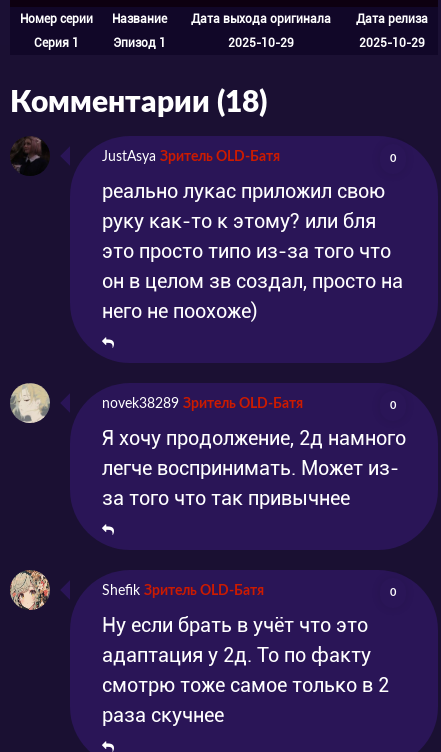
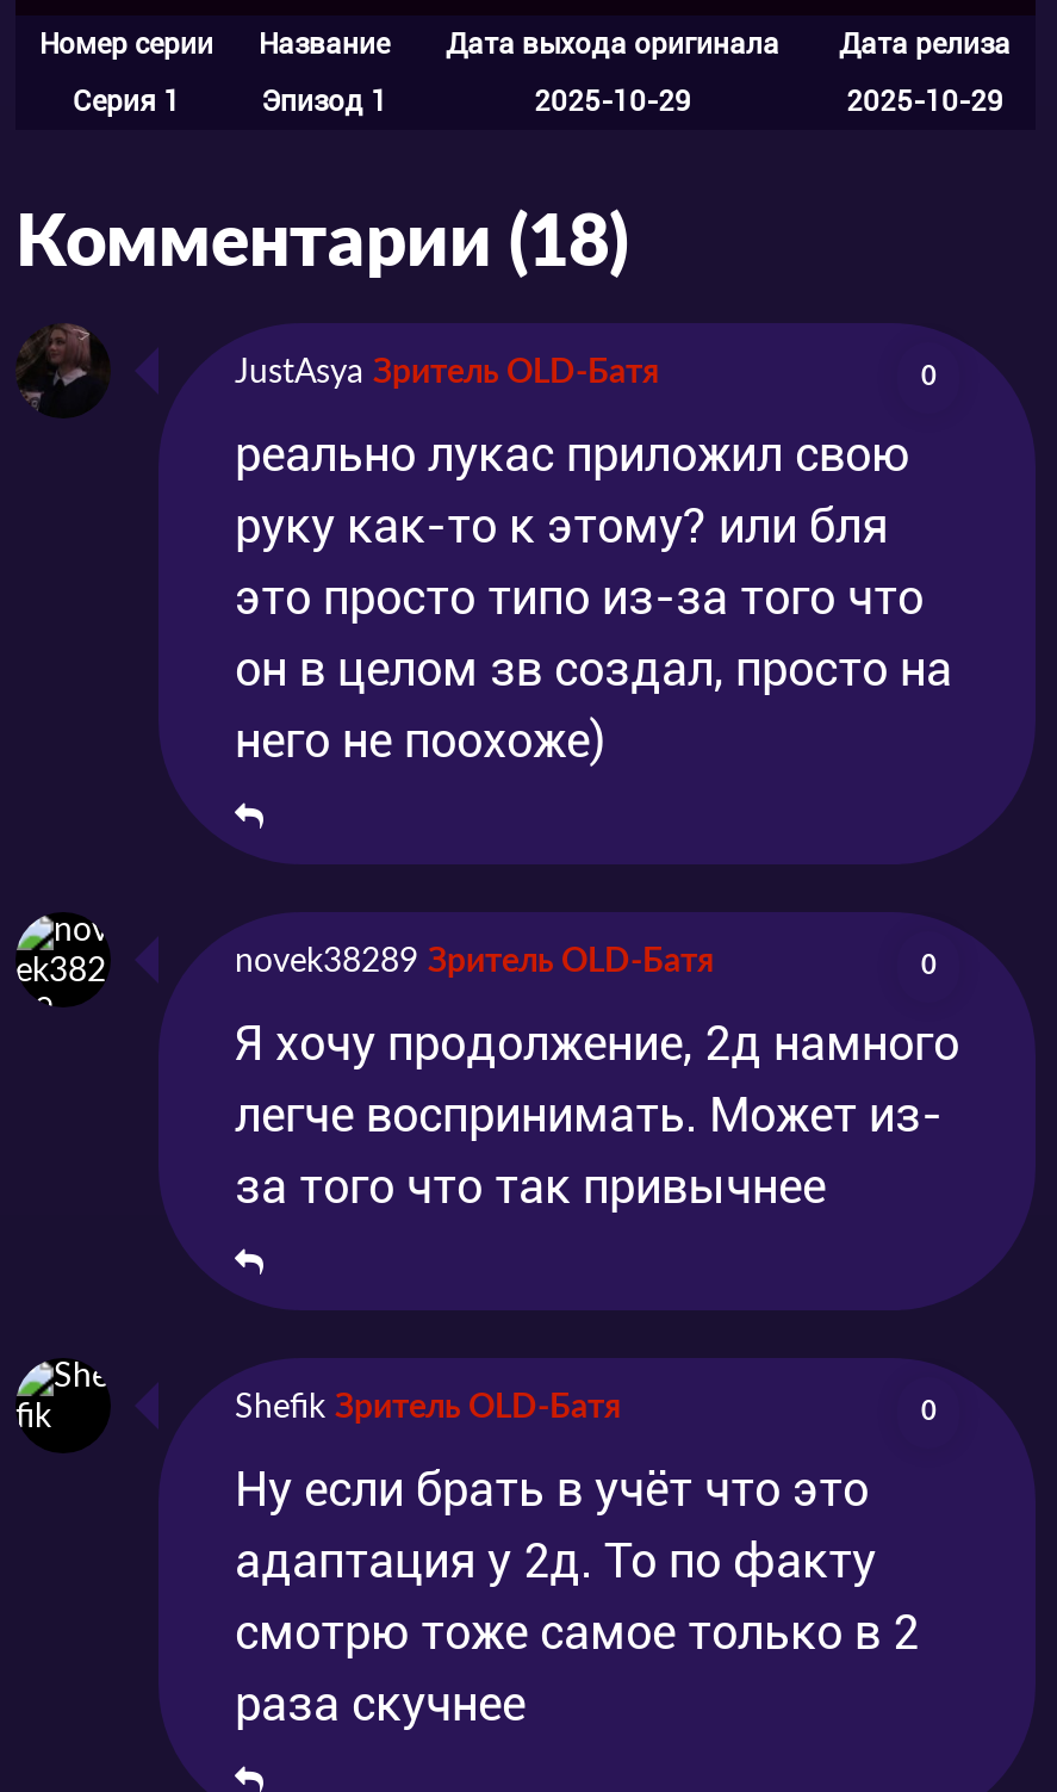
- [image]
+ [image]

- [image]
+ [image]
